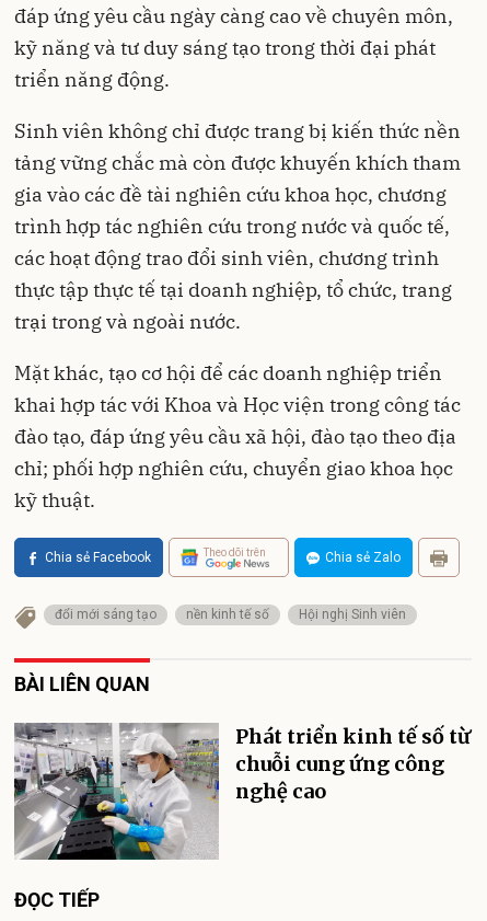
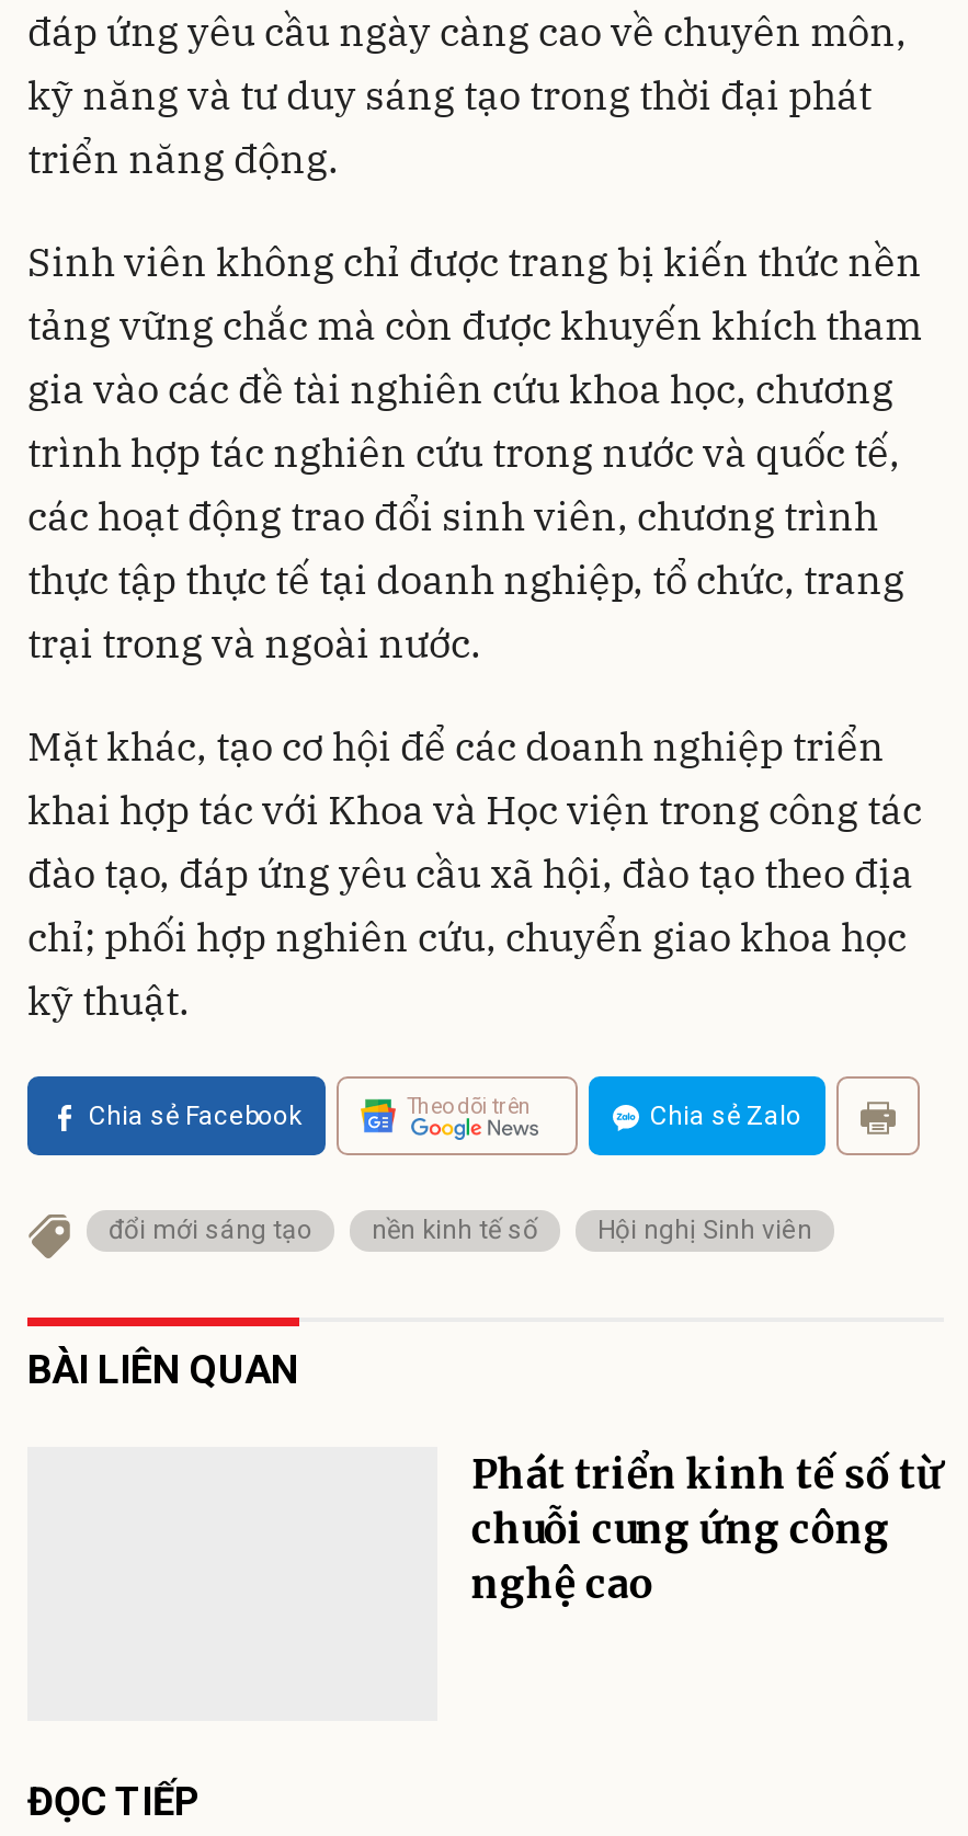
- [image]
